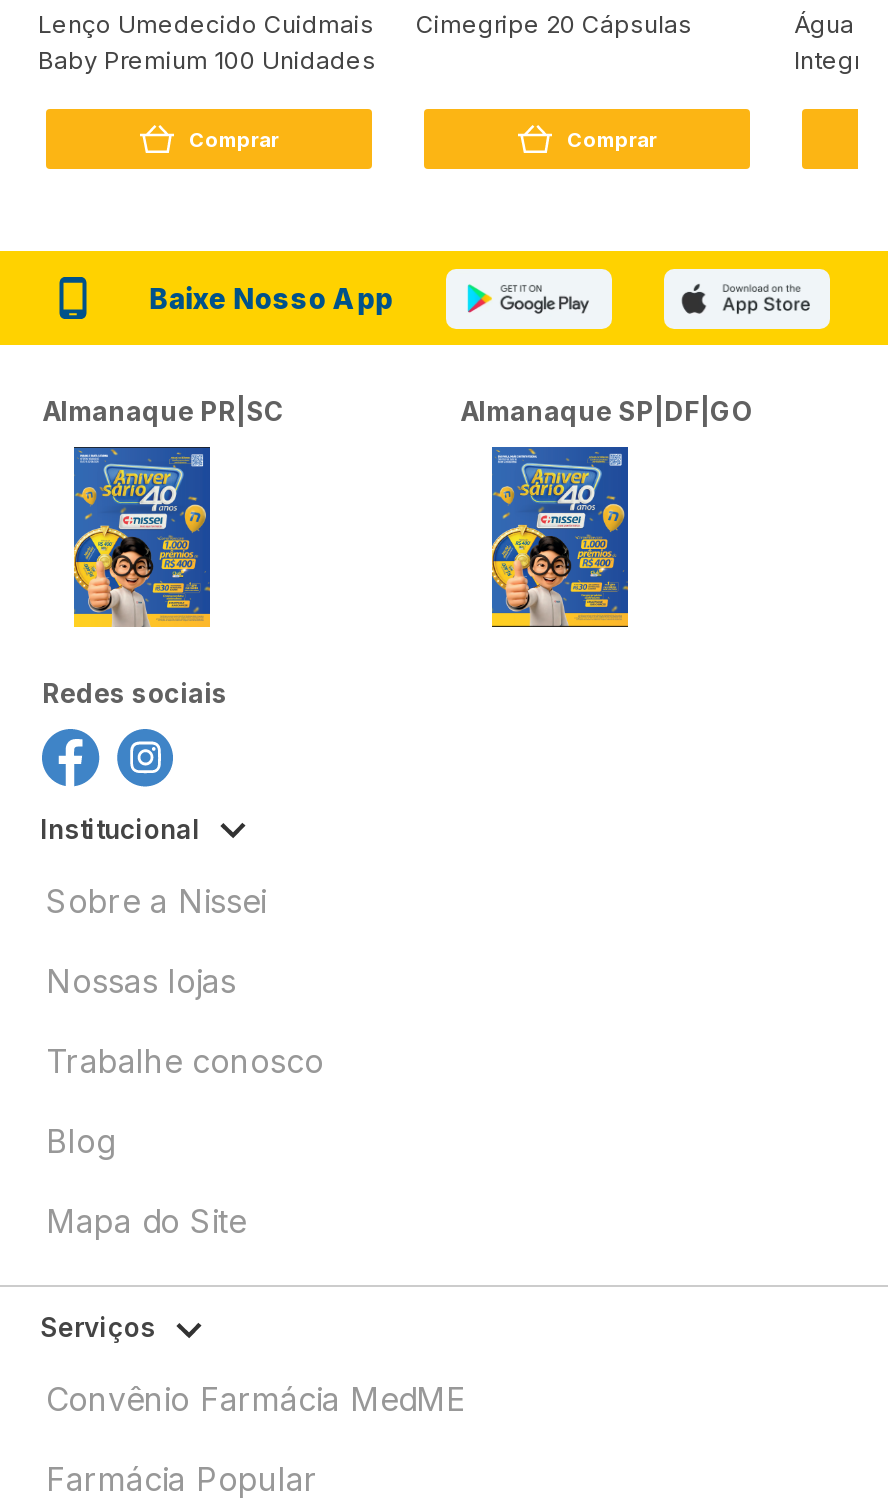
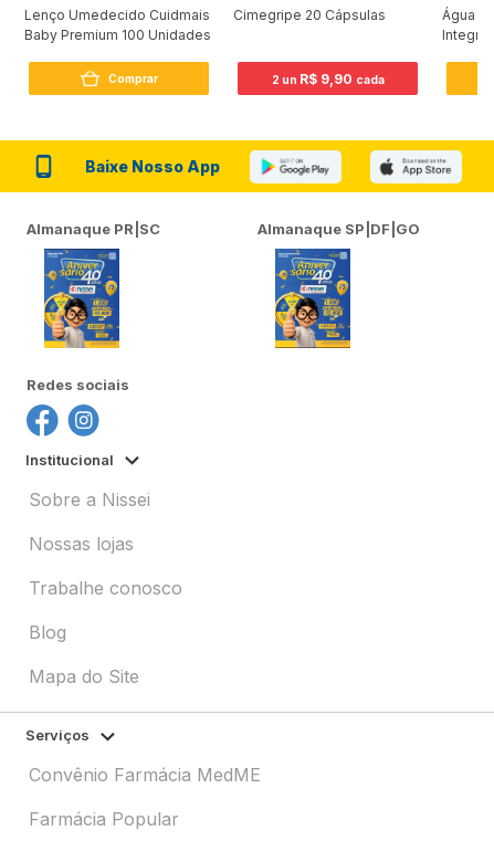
- Comprar
+ 2 un R$ 9,90 cada
